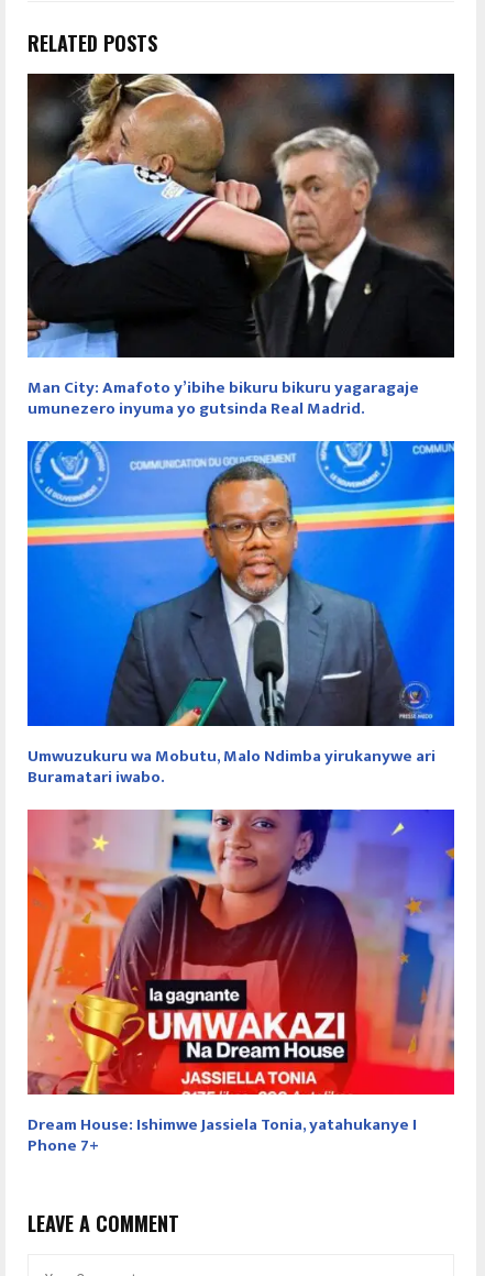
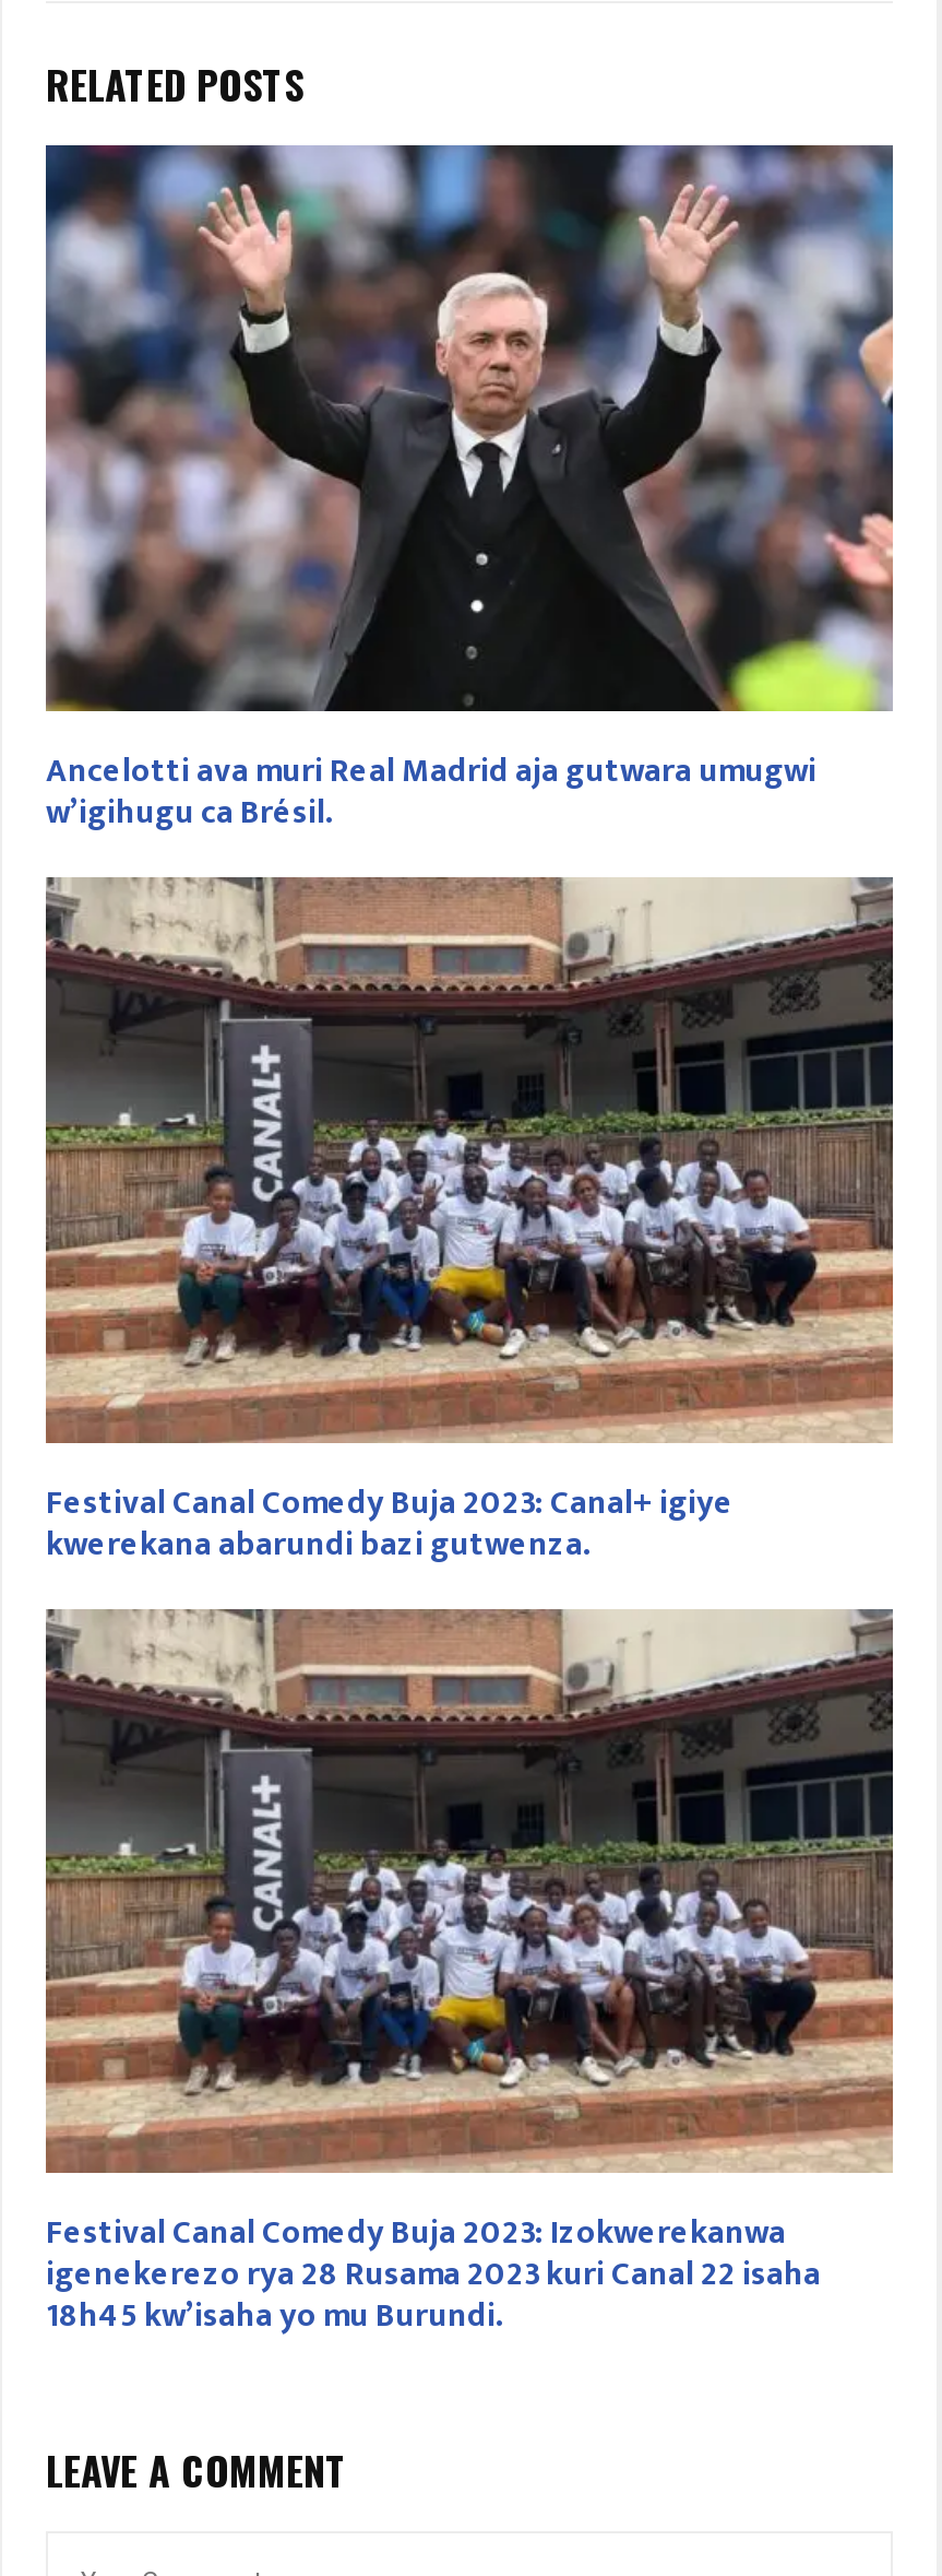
- [image]
- Man City: Amafoto y’ibihe bikuru bikuru yagaragaje
- umunezero inyuma yo gutsinda Real Madrid.
+ [image]
+ Ancelotti ava muri Real Madrid aja gutwara umugwi
+ w’igihugu ca Brésil.

- [image]
- Umwuzukuru wa Mobutu, Malo Ndimba yirukanywe ari
- Buramatari iwabo.
+ [image]
+ Festival Canal Comedy Buja 2023: Canal+ igiye
+ kwerekana abarundi bazi gutwenza.

- [image]
- Dream House: Ishimwe Jassiela Tonia, yatahukanye I
- Phone 7+
+ [image]
+ Festival Canal Comedy Buja 2023: Izokwerekanwa
+ igenekerezo rya 28 Rusama 2023 kuri Canal 22 isaha
+ 18h45 kw’isaha yo mu Burundi.
